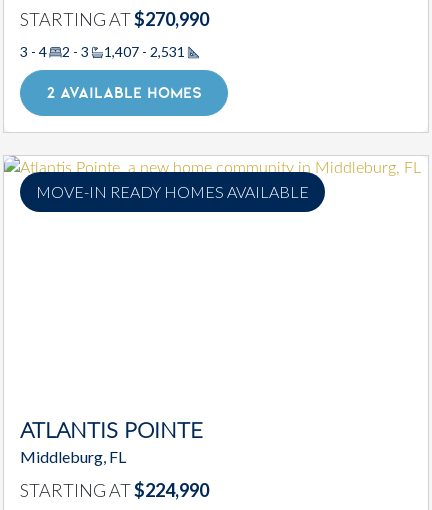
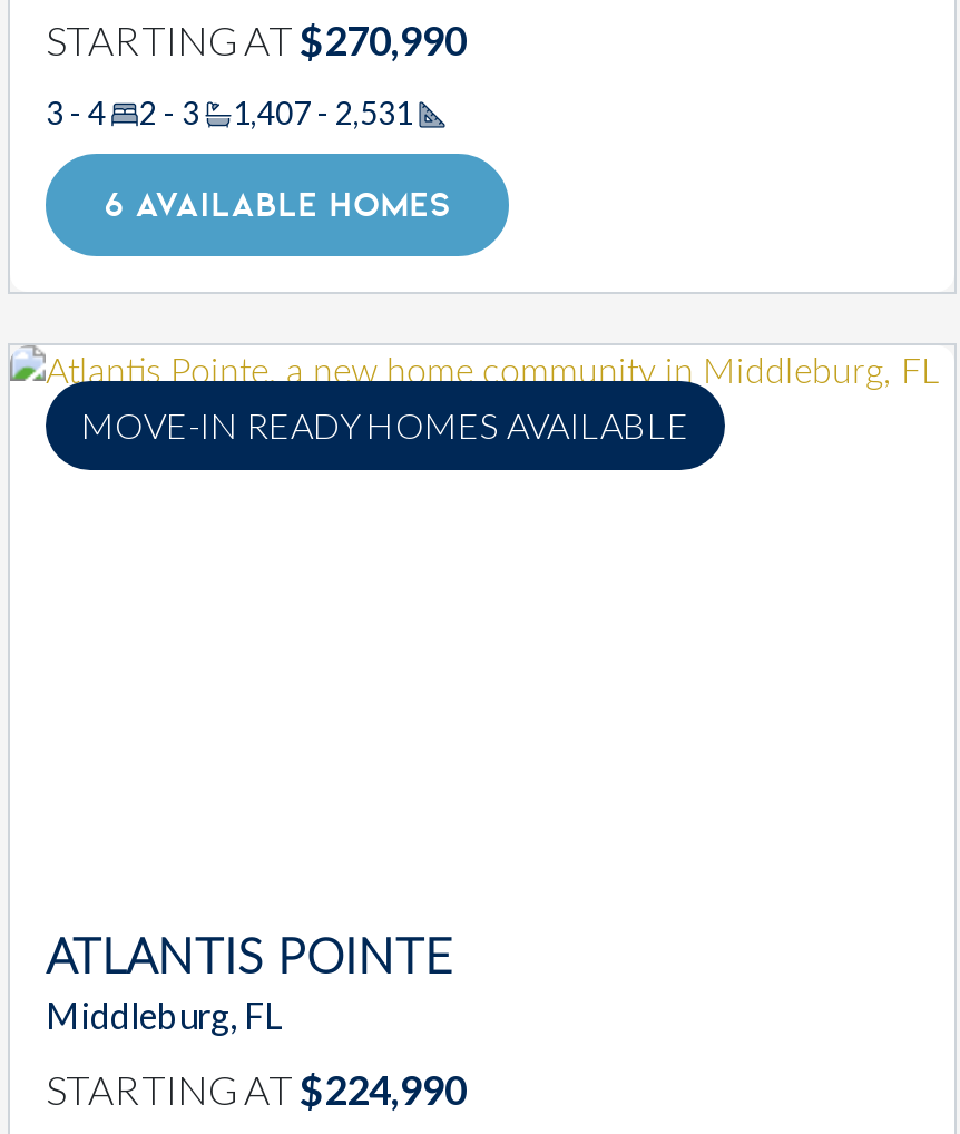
- 2 AVAILABLE HOMES
+ 6 AVAILABLE HOMES
